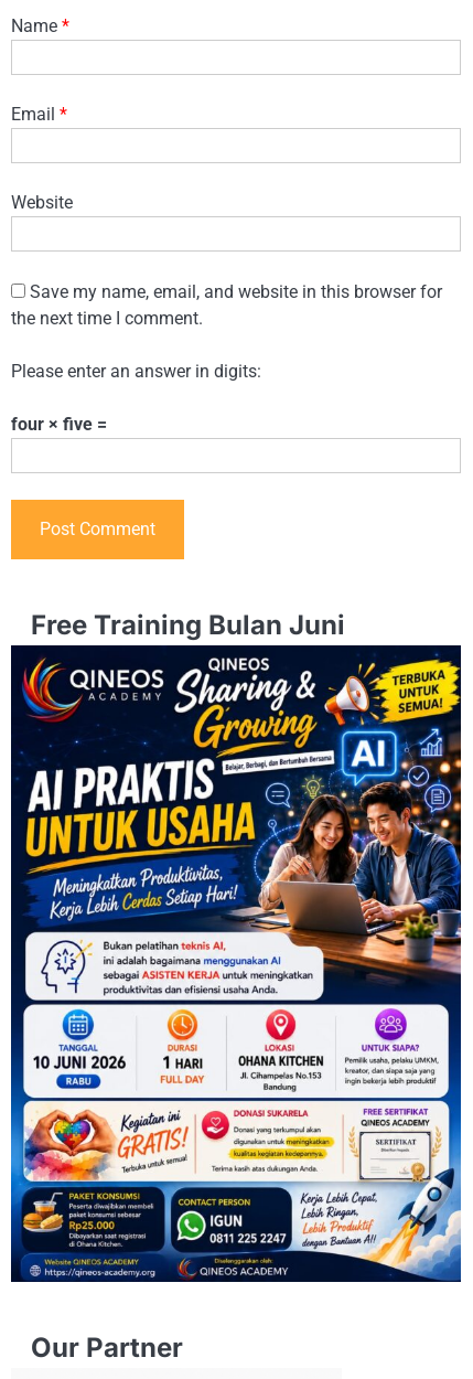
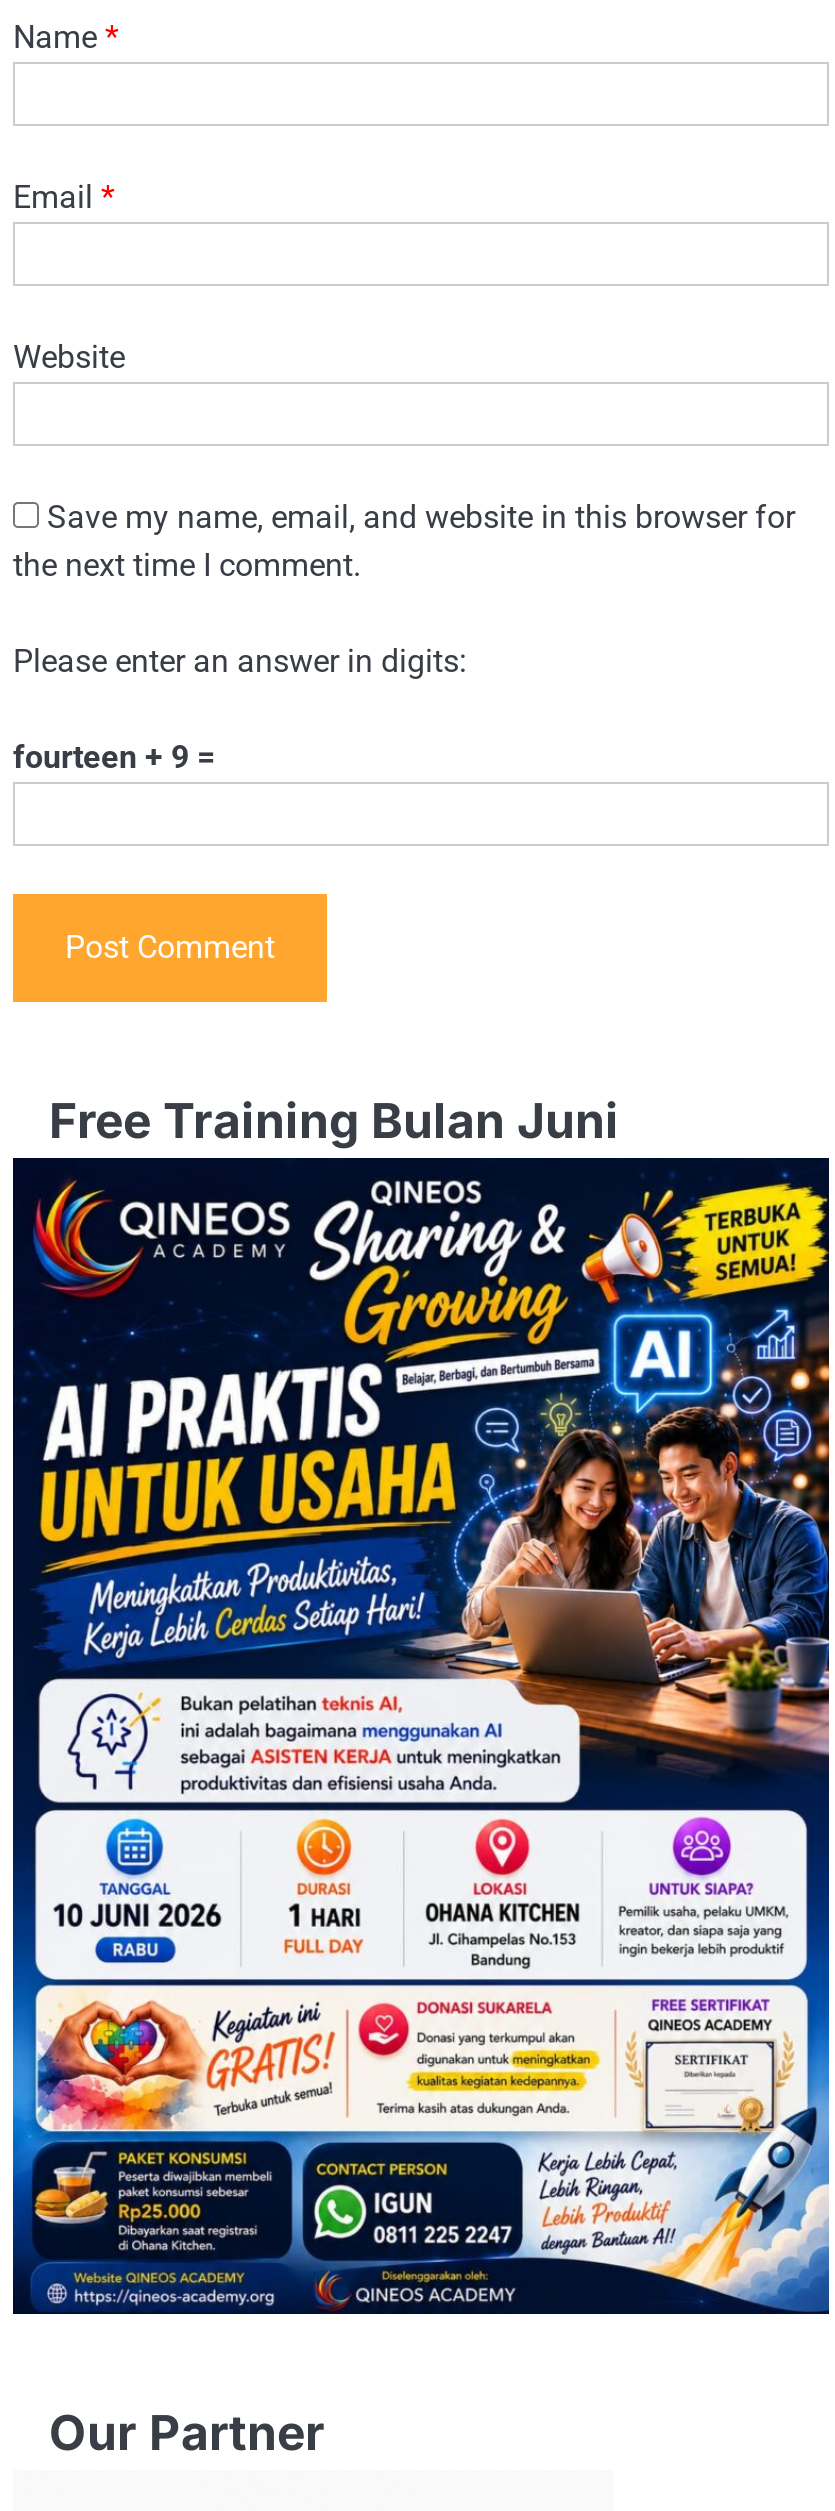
- four × five =
+ fourteen + 9 =
